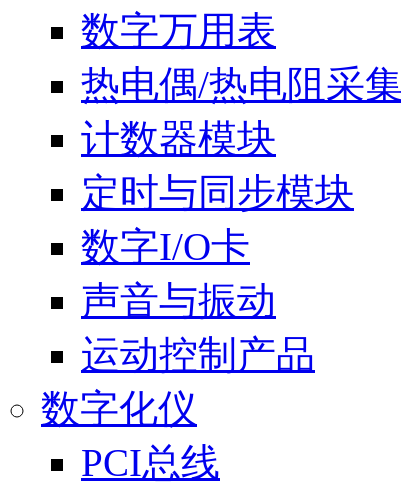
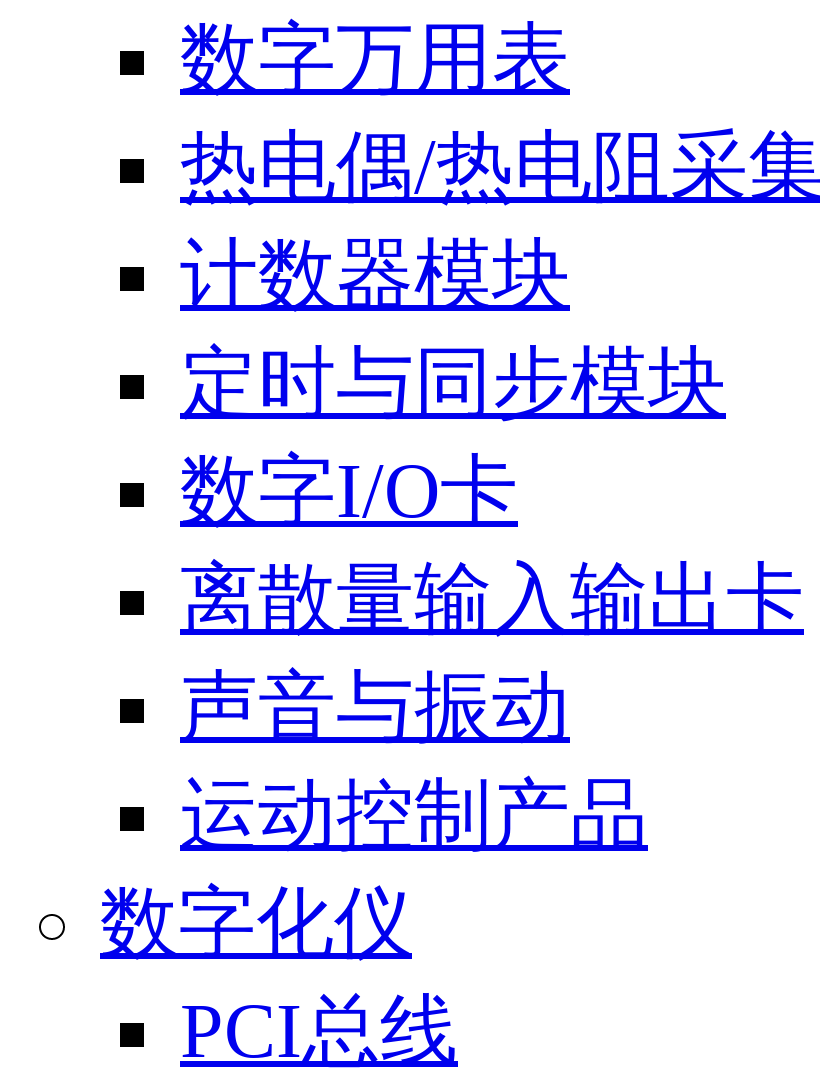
+ 离散量输入输出卡
